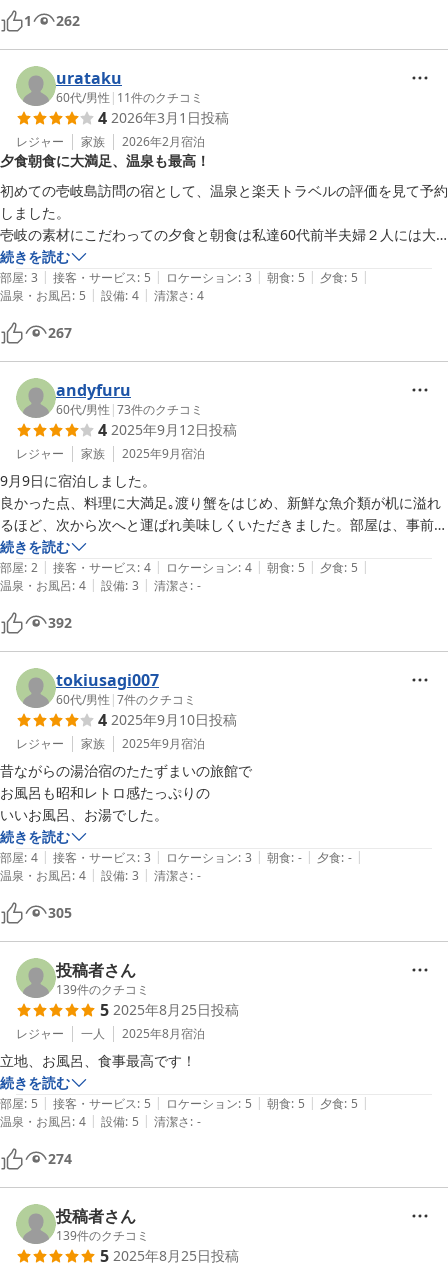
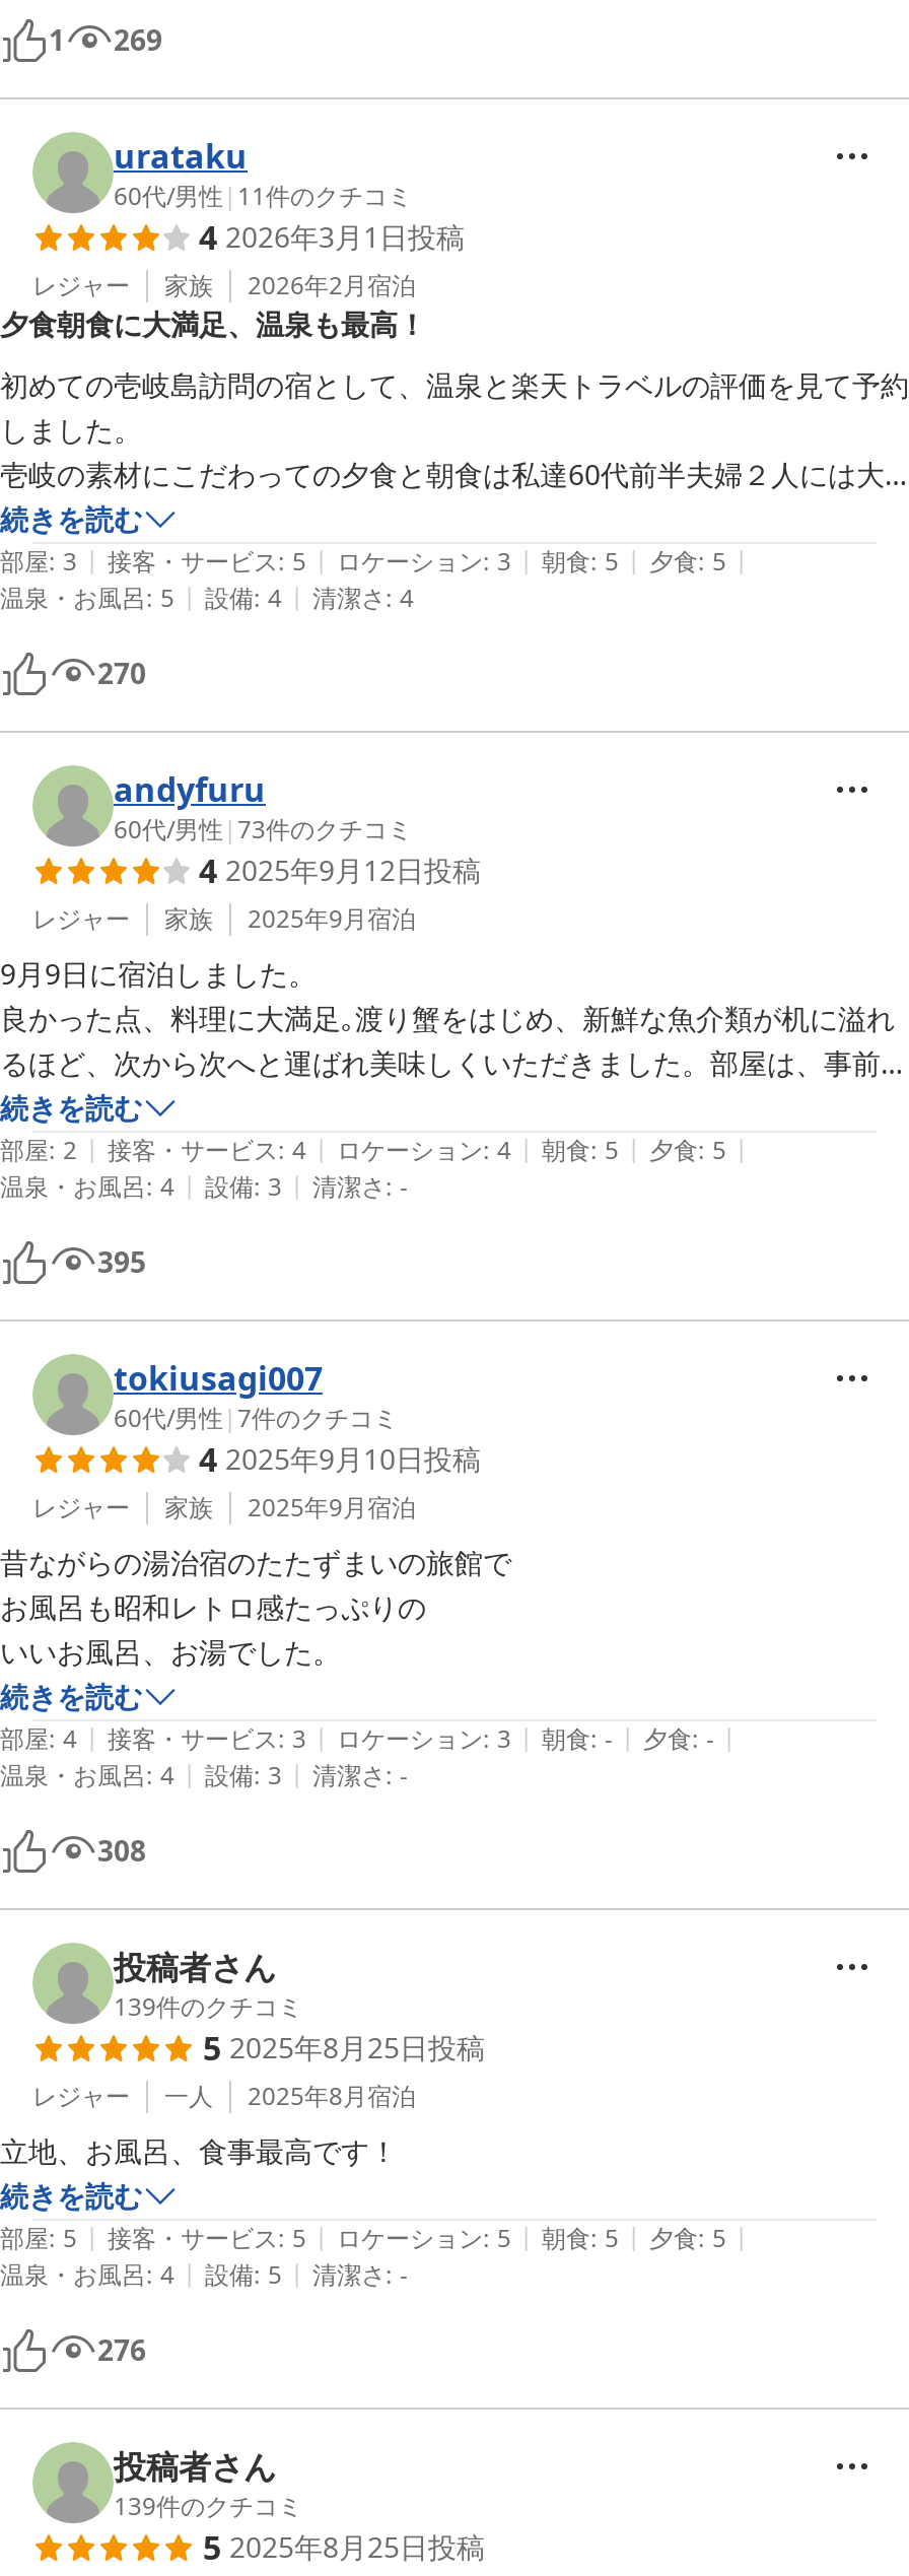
- 1 262
+ 1 269

- 267
+ 270

- 392
+ 395

- 305
+ 308

- 274
+ 276
